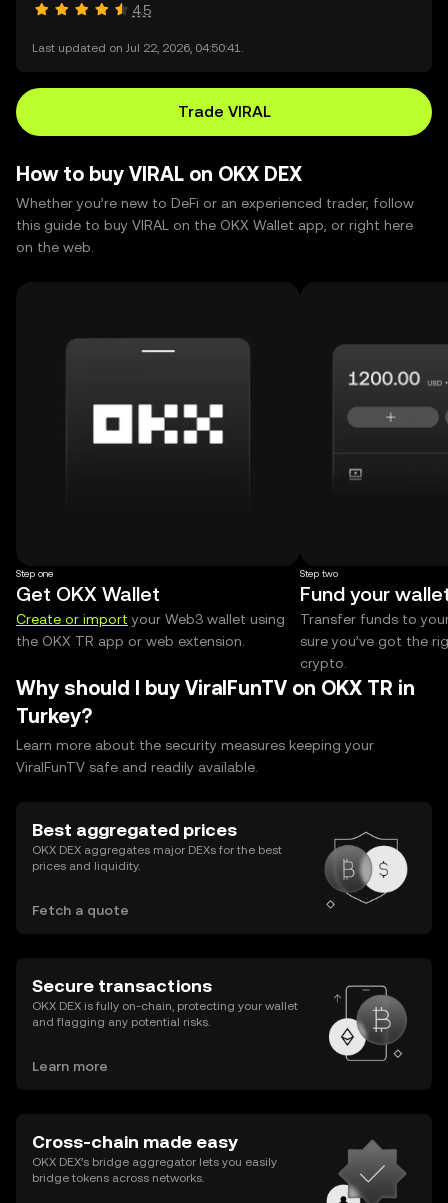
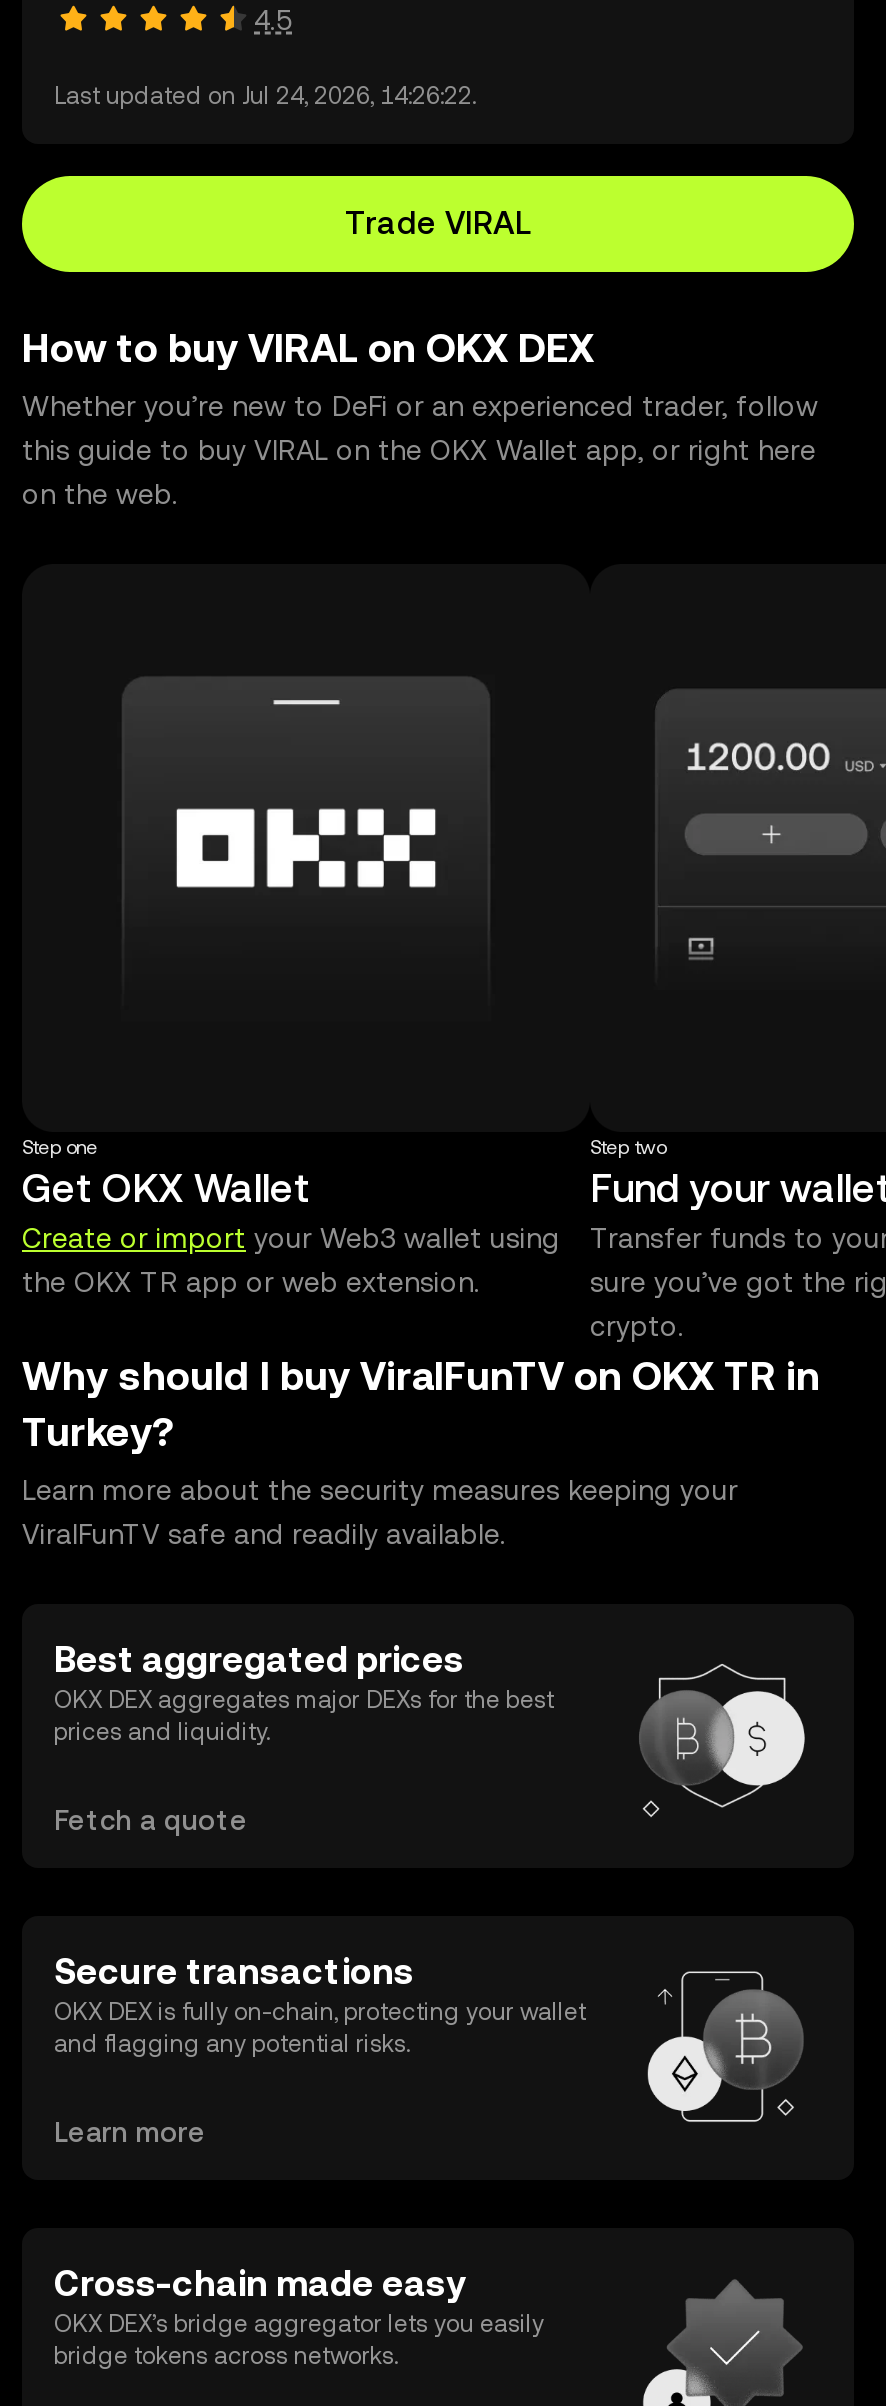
- Last updated on Jul 22, 2026, 04:50:41.
+ Last updated on Jul 24, 2026, 14:26:22.
